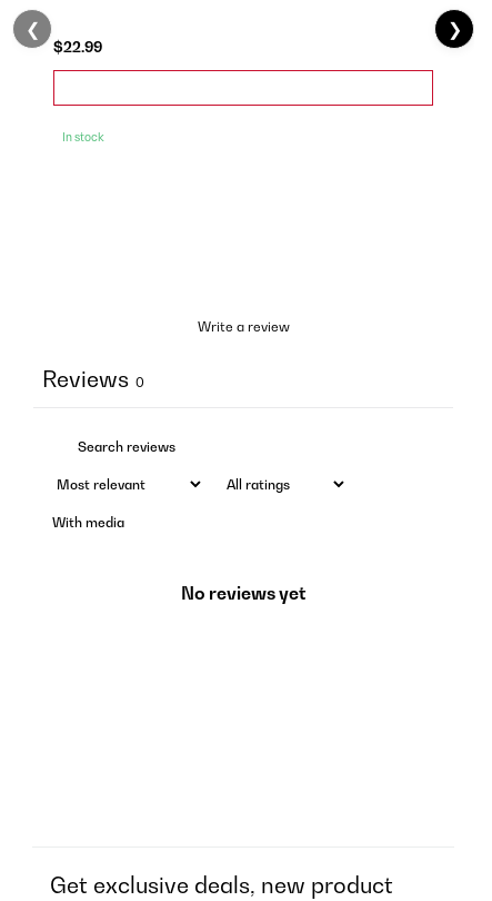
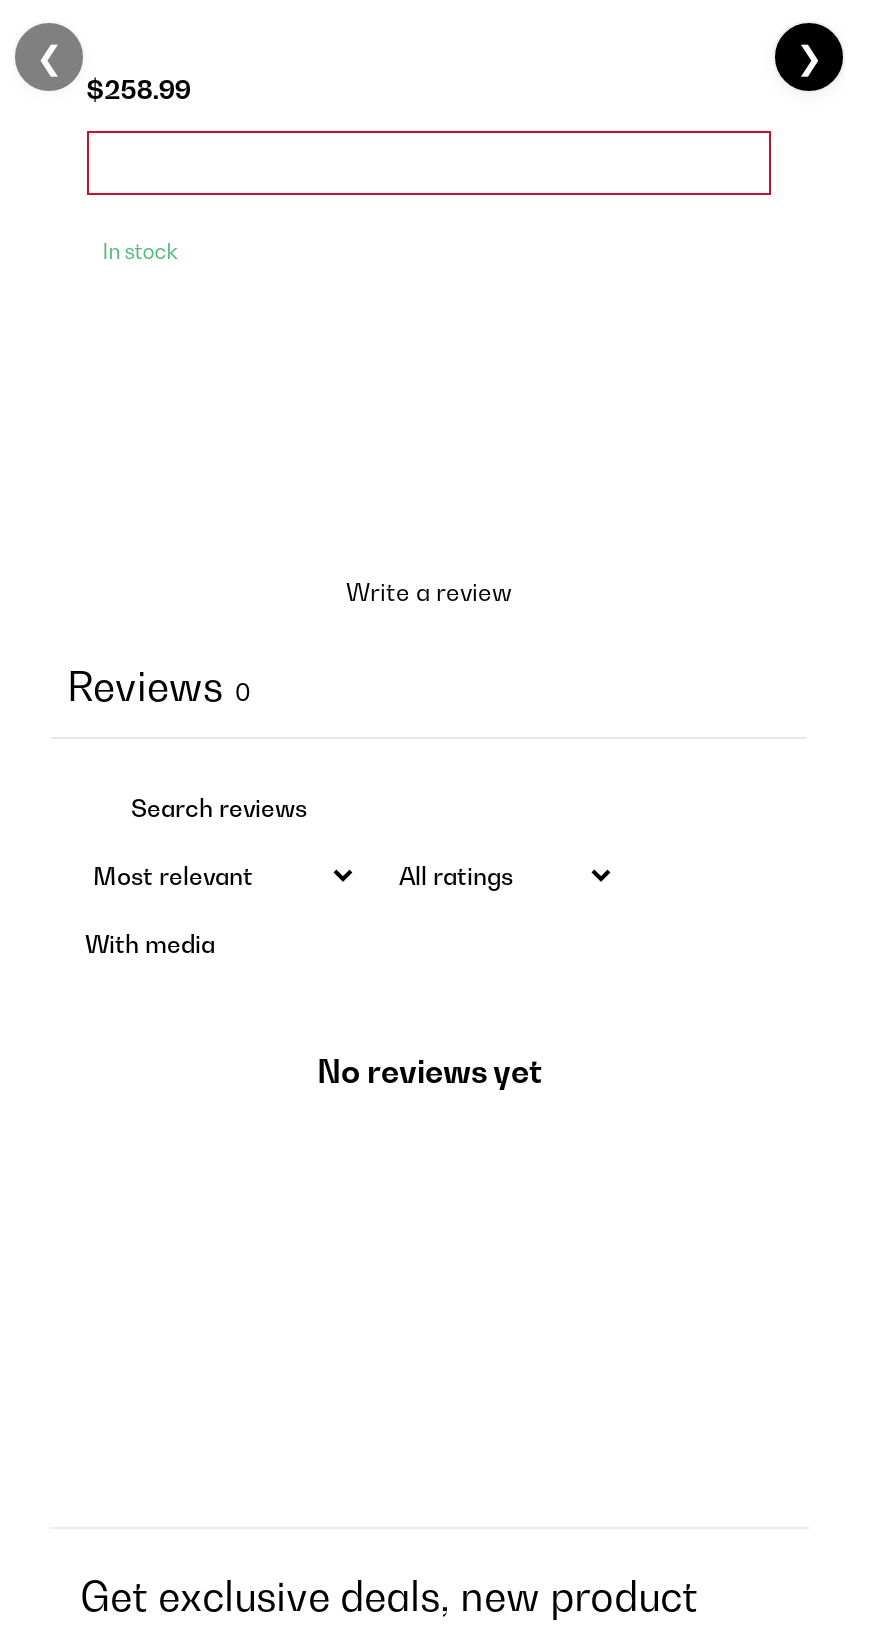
- $22.99
+ $258.99
